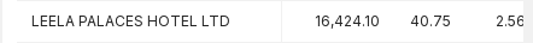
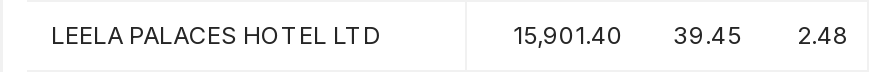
- 16,424.10
+ 15,901.40

- 40.75
+ 39.45

- 2.56
+ 2.48
